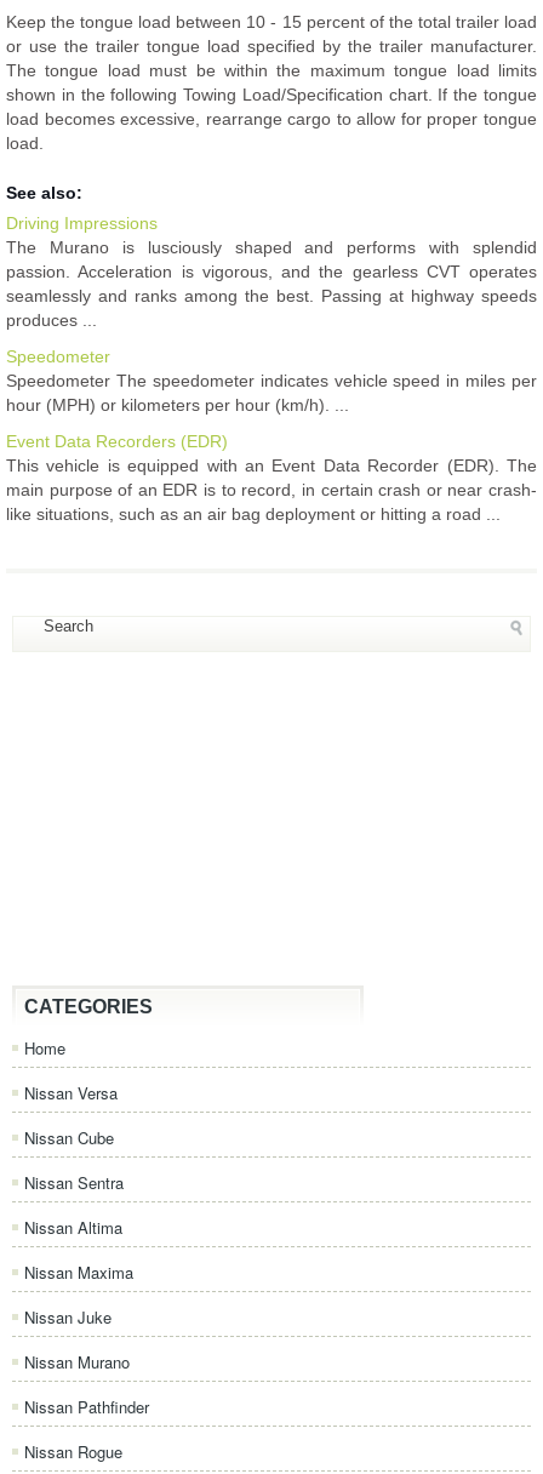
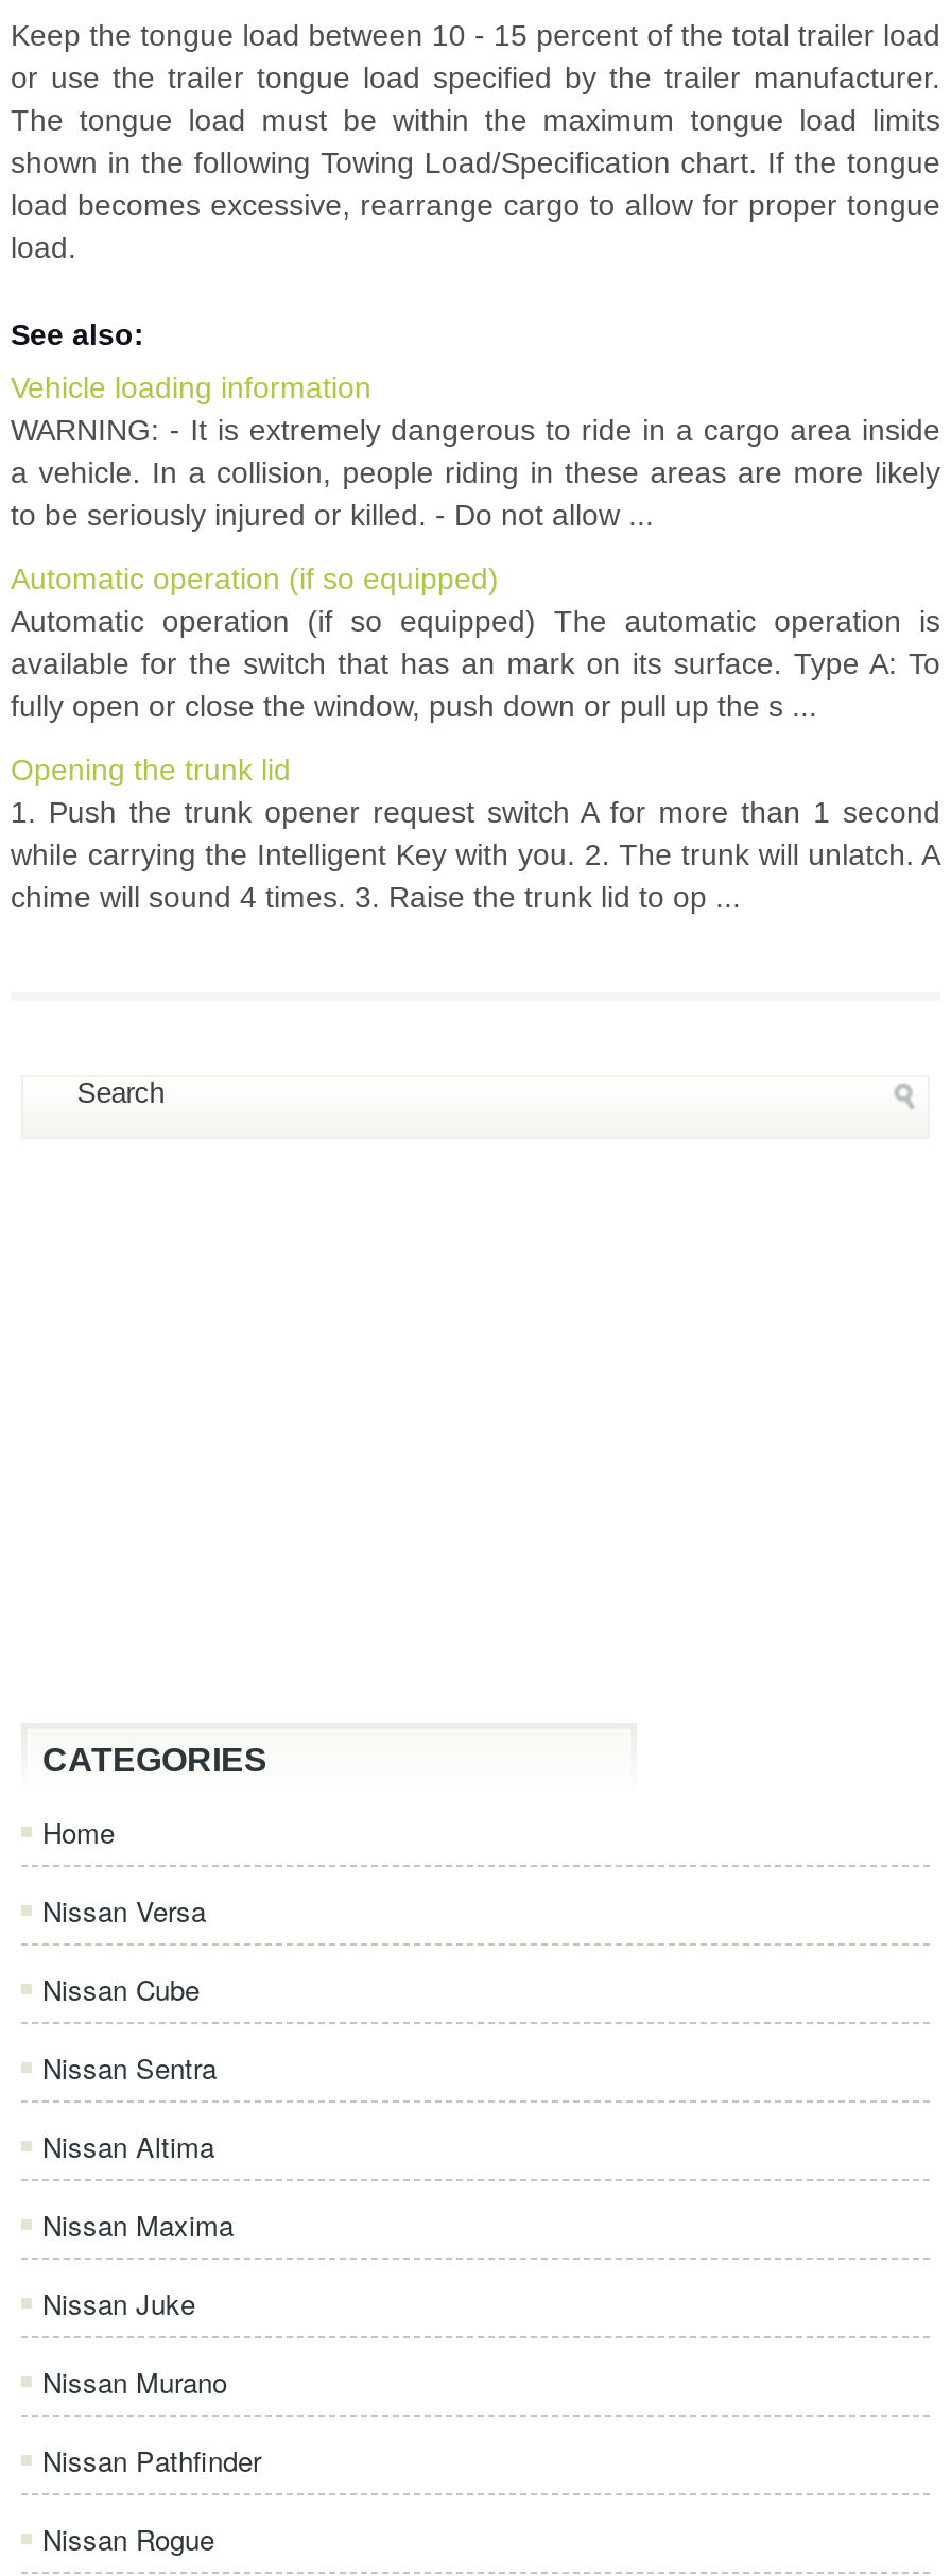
- Driving Impressions
- The Murano is lusciously shaped and performs with splendid
- passion. Acceleration is vigorous, and the gearless CVT operates
- seamlessly and ranks among the best. Passing at highway speeds
- produces ...
+ Vehicle loading information
+ WARNING: - It is extremely dangerous to ride in a cargo area inside
+ a vehicle. In a collision, people riding in these areas are more likely
+ to be seriously injured or killed. - Do not allow ...

- Speedometer
- Speedometer The speedometer indicates vehicle speed in miles per
- hour (MPH) or kilometers per hour (km/h). ...
+ Automatic operation (if so equipped)
+ Automatic operation (if so equipped) The automatic operation is
+ available for the switch that has an mark on its surface. Type A: To
+ fully open or close the window, push down or pull up the s ...

- Event Data Recorders (EDR)
- This vehicle is equipped with an Event Data Recorder (EDR). The
- main purpose of an EDR is to record, in certain crash or near crash-
- like situations, such as an air bag deployment or hitting a road ...
+ Opening the trunk lid
+ 1. Push the trunk opener request switch A for more than 1 second
+ while carrying the Intelligent Key with you. 2. The trunk will unlatch. A
+ chime will sound 4 times. 3. Raise the trunk lid to op ...
